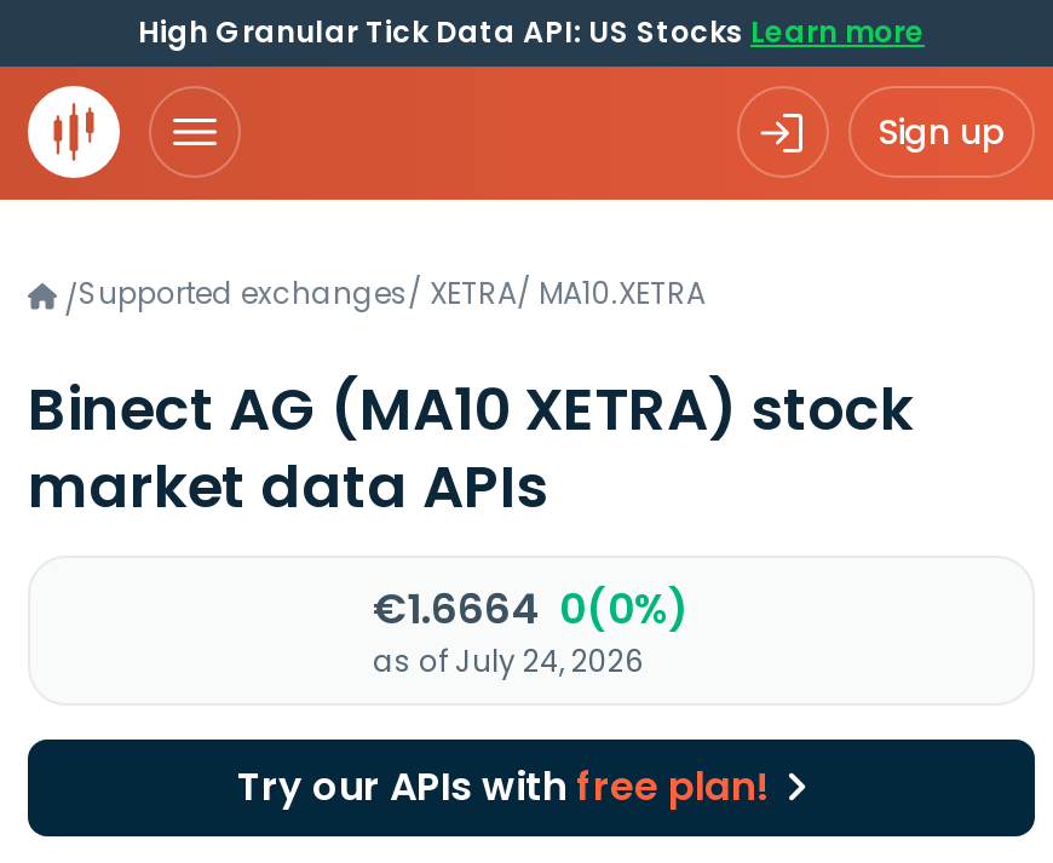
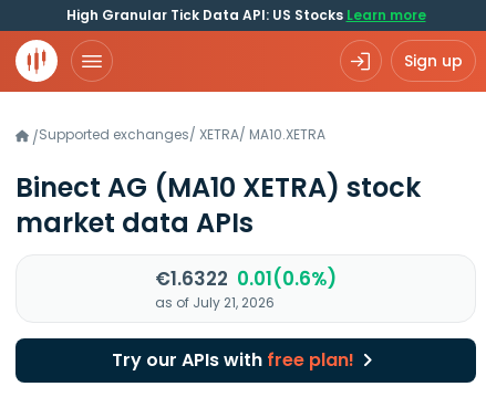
- €1.6664 0(0%)
+ €1.6322 0.01(0.6%)

- as of July 24, 2026
+ as of July 21, 2026
